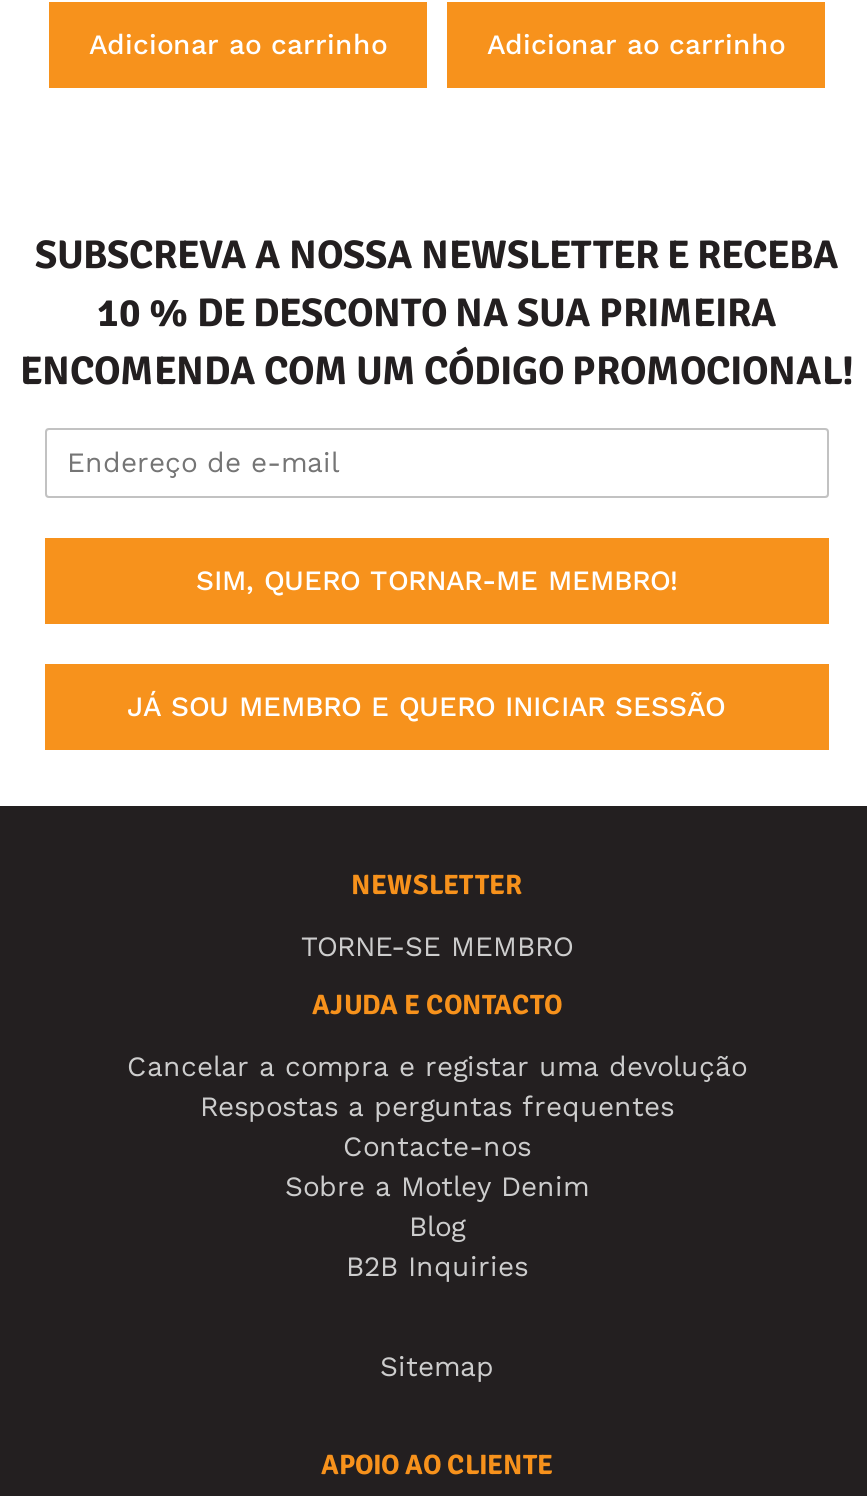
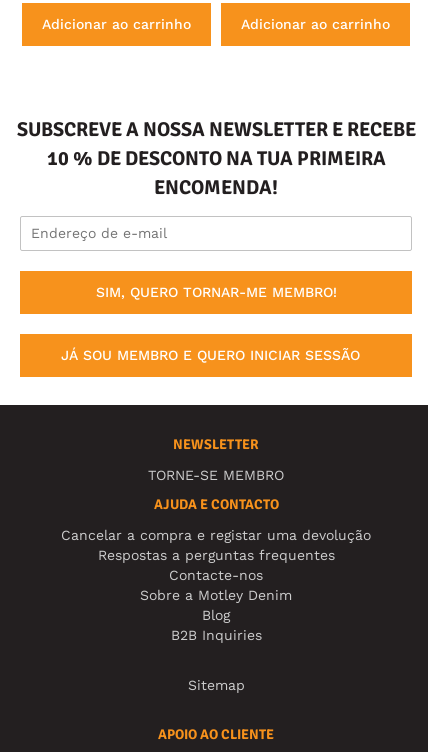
- SUBSCREVA A NOSSA NEWSLETTER E RECEBA
- 10 % DE DESCONTO NA SUA PRIMEIRA
- ENCOMENDA COM UM CÓDIGO PROMOCIONAL!
+ SUBSCREVE A NOSSA NEWSLETTER E RECEBE
+ 10 % DE DESCONTO NA TUA PRIMEIRA
+ ENCOMENDA!
